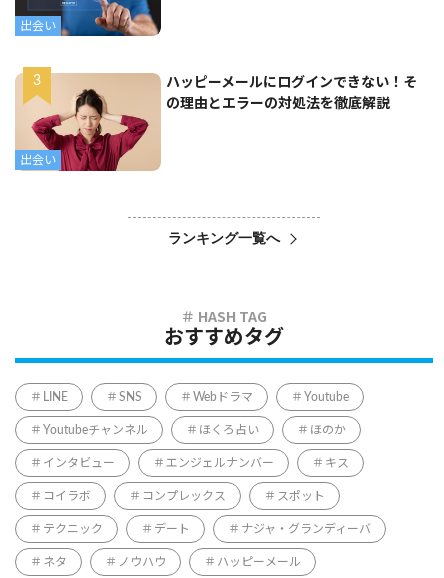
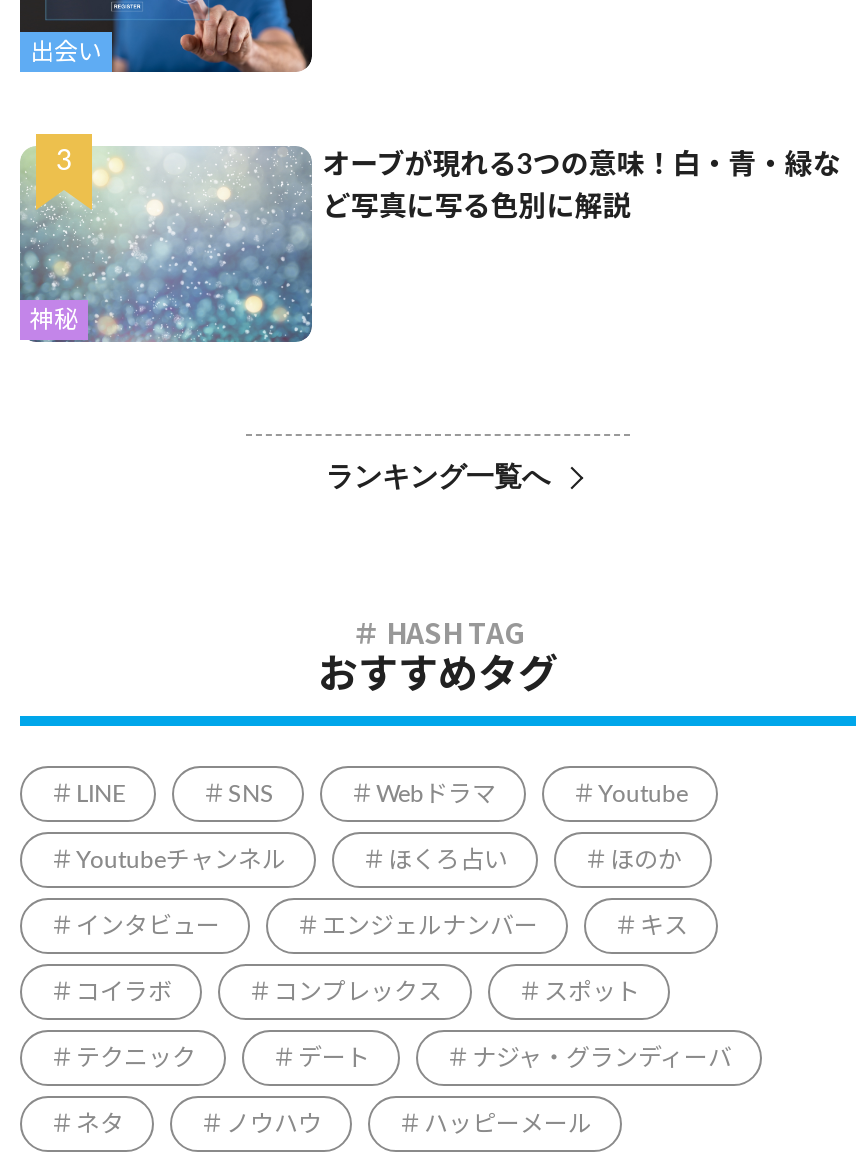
- [image]
- 出会い
+ [image]
+ 神秘

- ハッピーメールにログインできない！そ
+ オーブが現れる3つの意味！白・青・緑な

- の理由とエラーの対処法を徹底解説
+ ど写真に写る色別に解説
